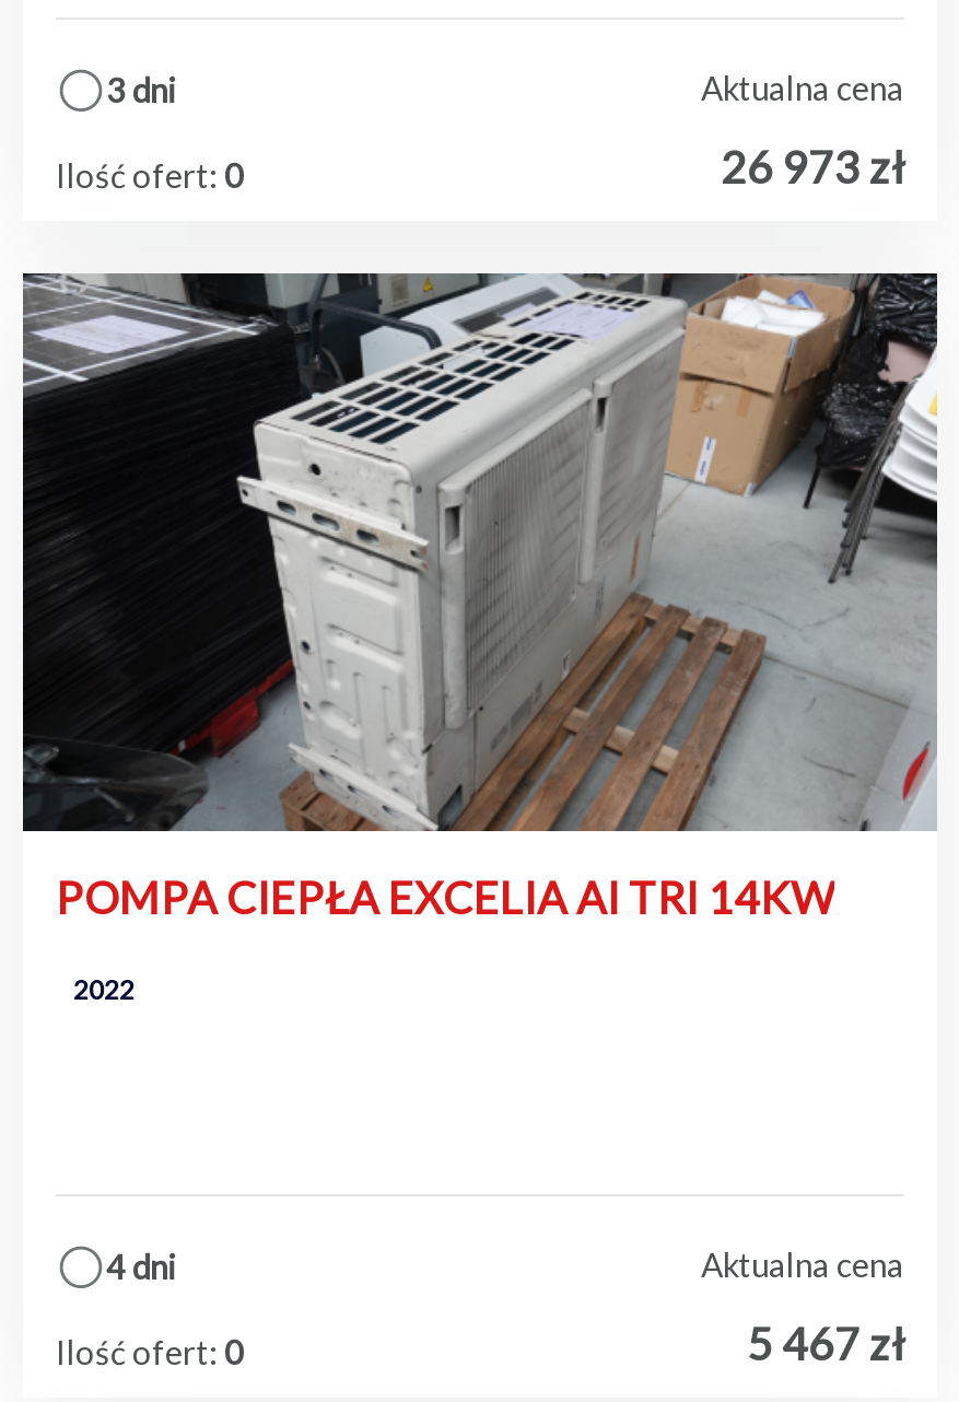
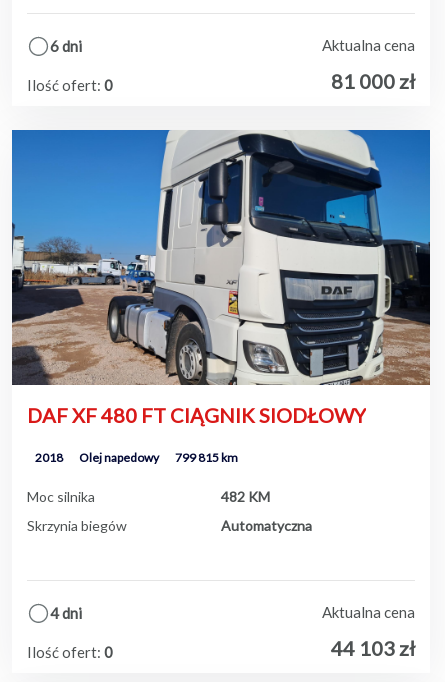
- 3 dni
+ 6 dni

- 26 973 zł
+ 81 000 zł

- [image]
- POMPA CIEPŁA EXCELIA AI TRI 14KW
- 2022
+ [image]
+ DAF XF 480 FT CIĄGNIK SIODŁOWY
+ 2018
+ Olej napedowy
+ 799 815 km
+ Moc silnika
+ 482 KM
+ Skrzynia biegów
+ Automatyczna

- 5 467 zł
+ 44 103 zł
